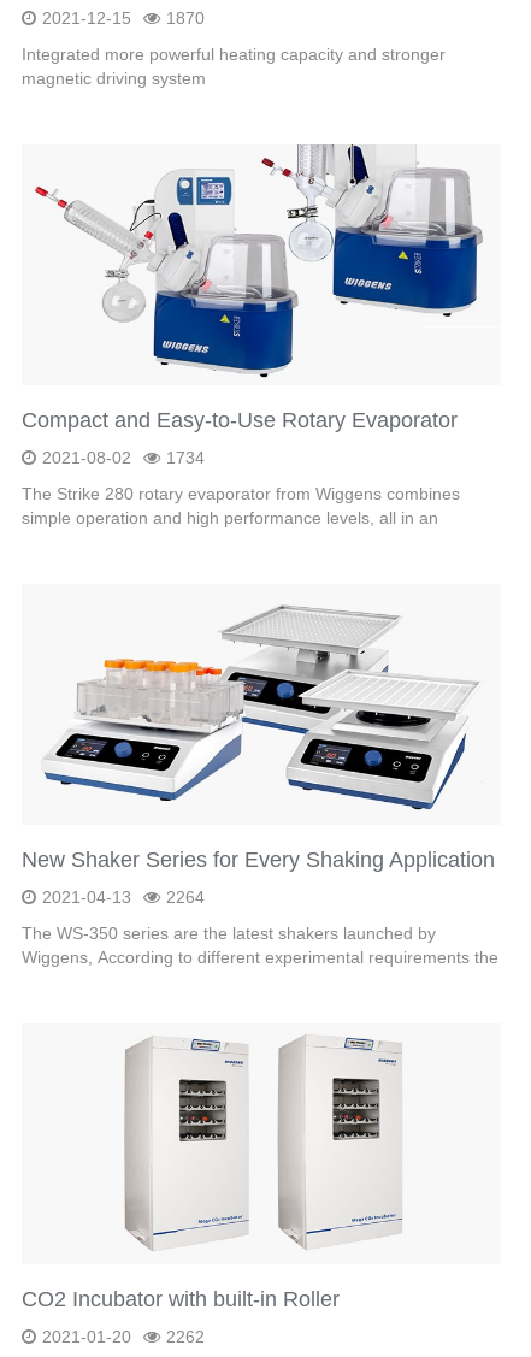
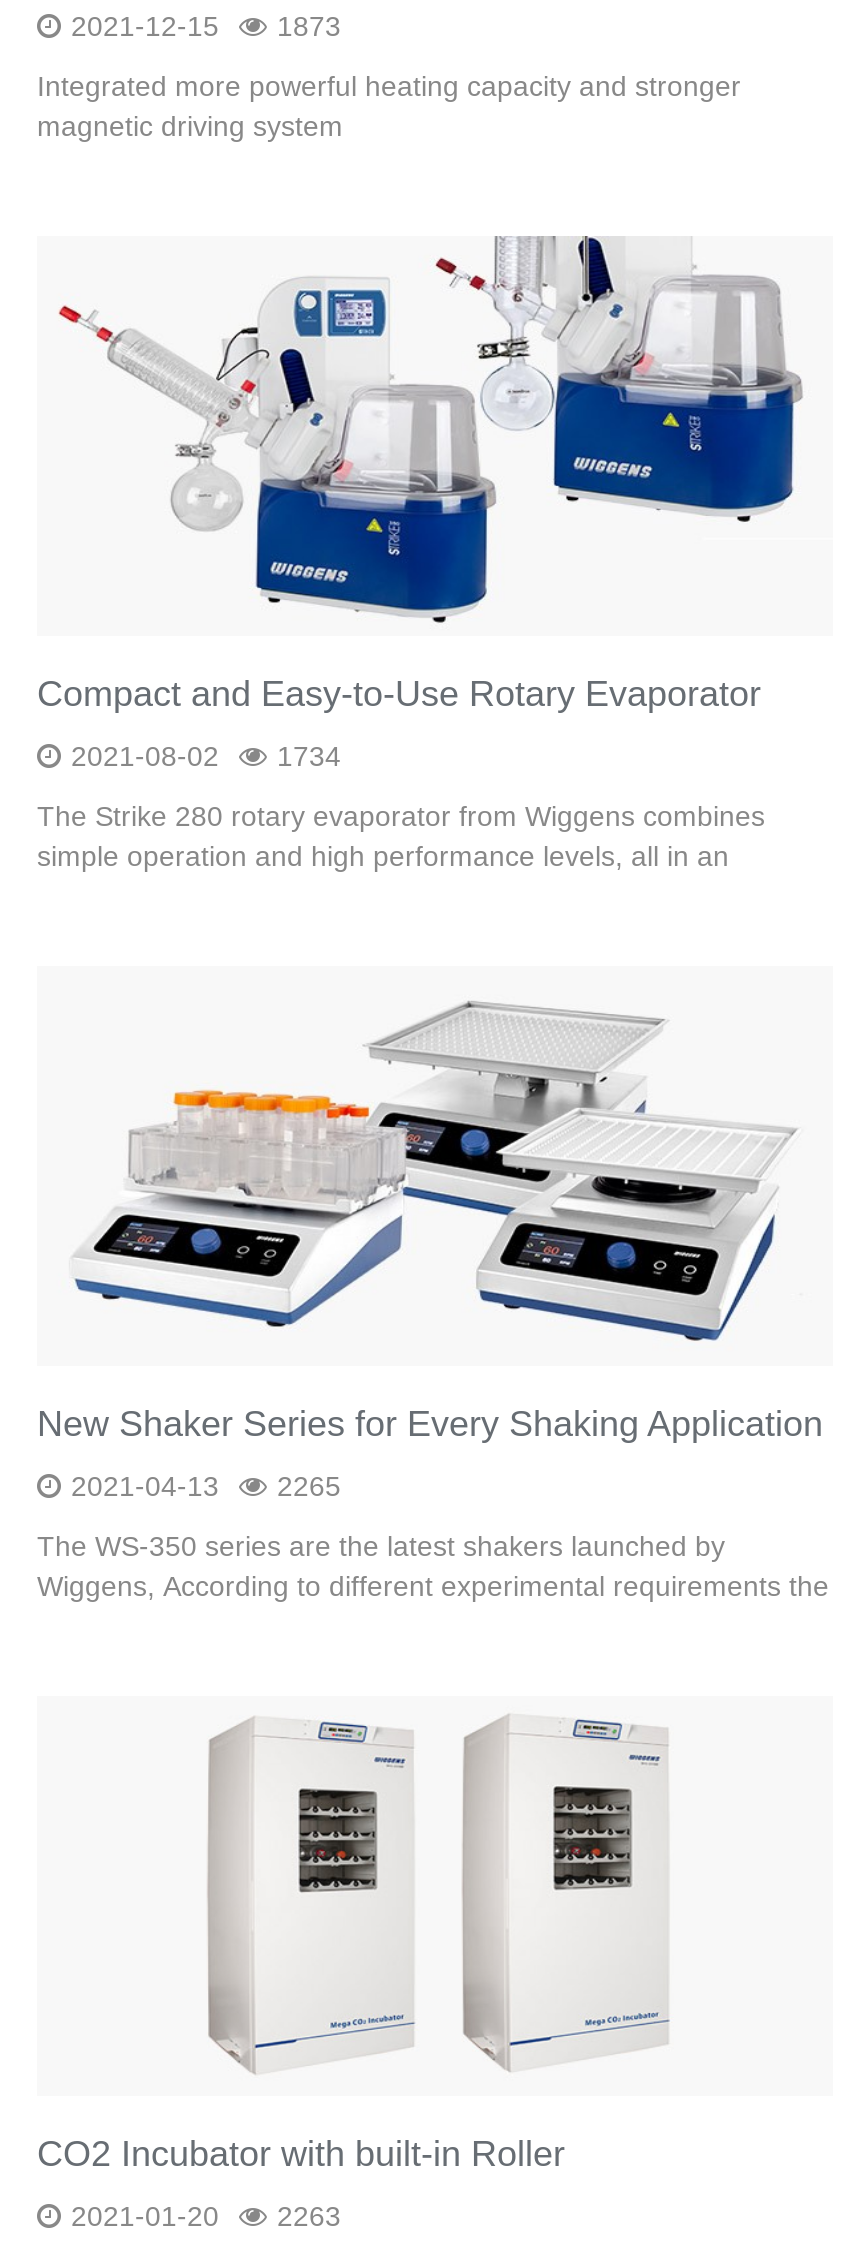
- 2021-12-15 1870
+ 2021-12-15 1873

- 2021-04-13 2264
+ 2021-04-13 2265

- 2021-01-20 2262
+ 2021-01-20 2263
